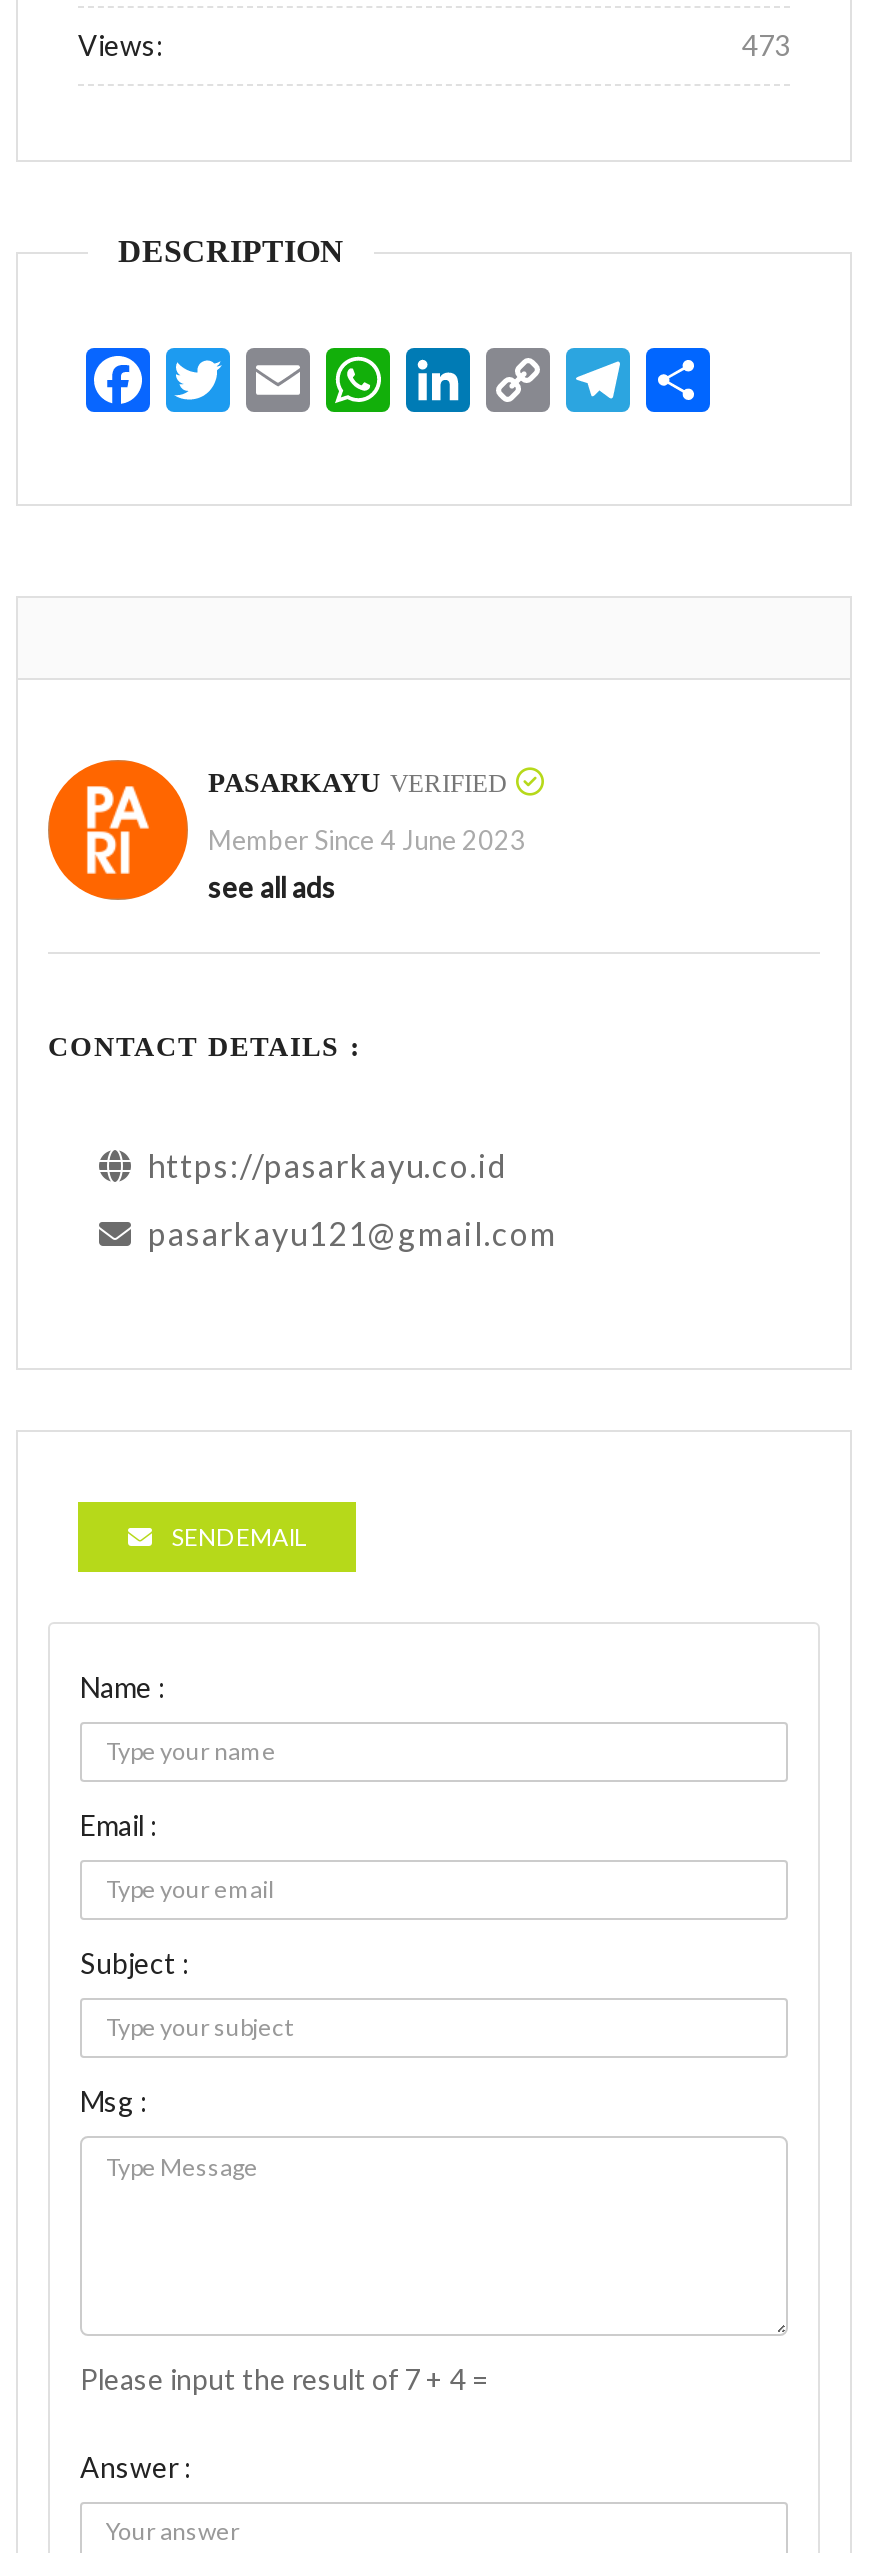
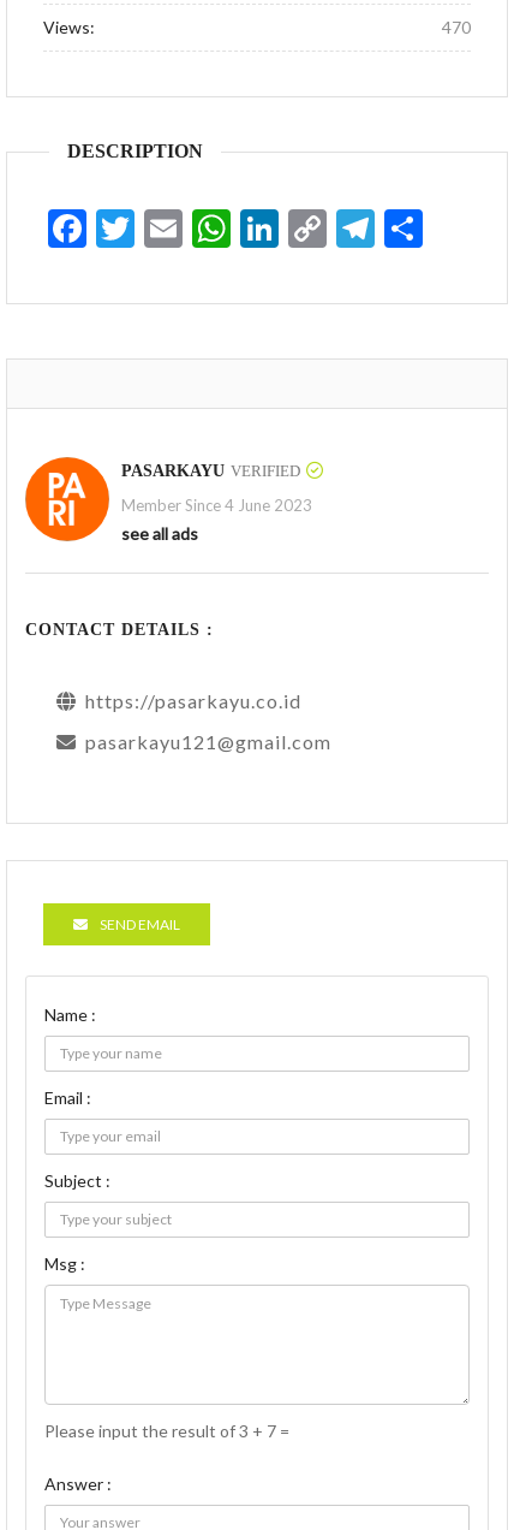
- 473
+ 470

- Please input the result of 7 + 4 =
+ Please input the result of 3 + 7 =
